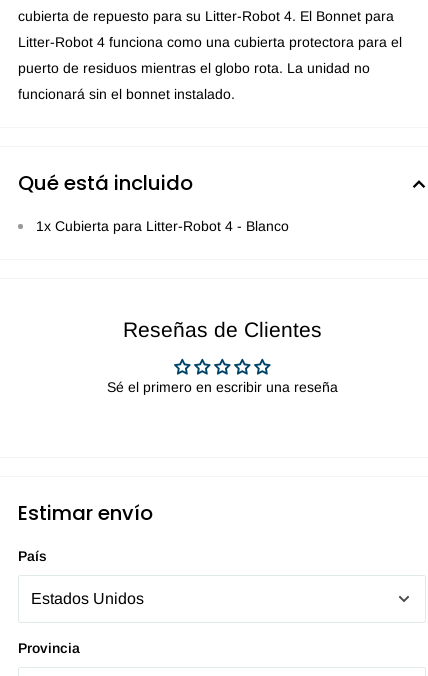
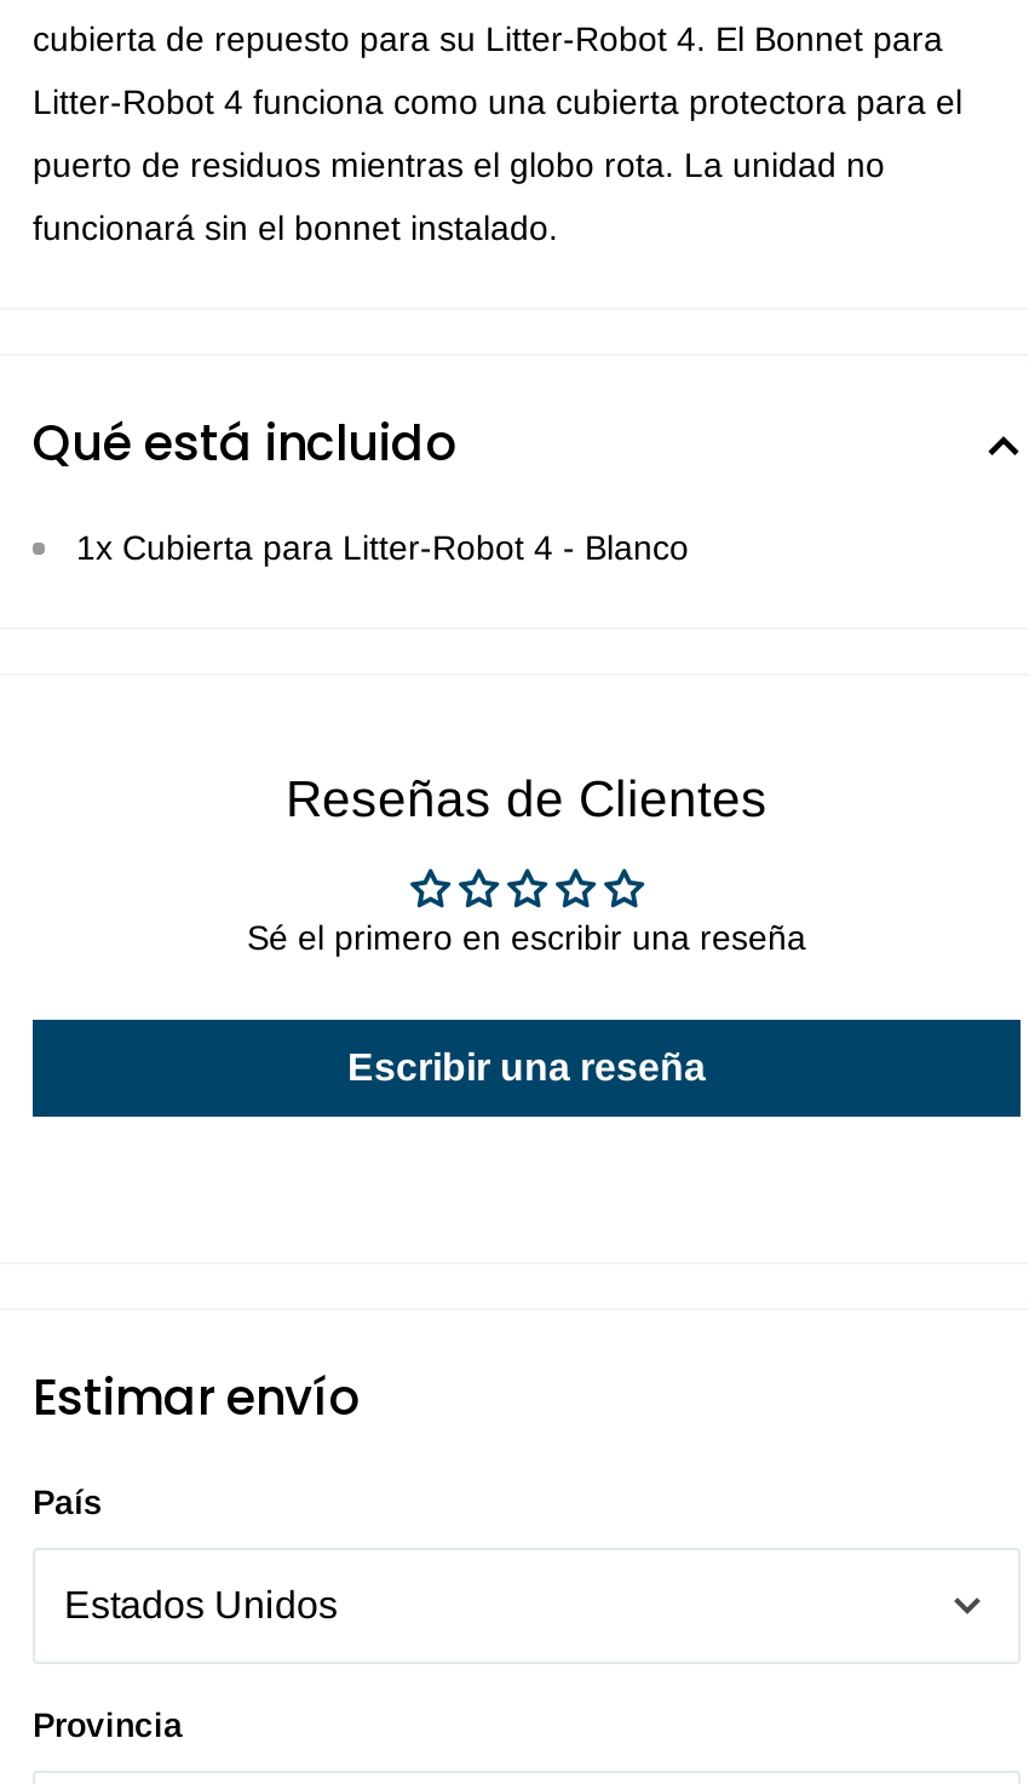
+ Escribir una reseña
